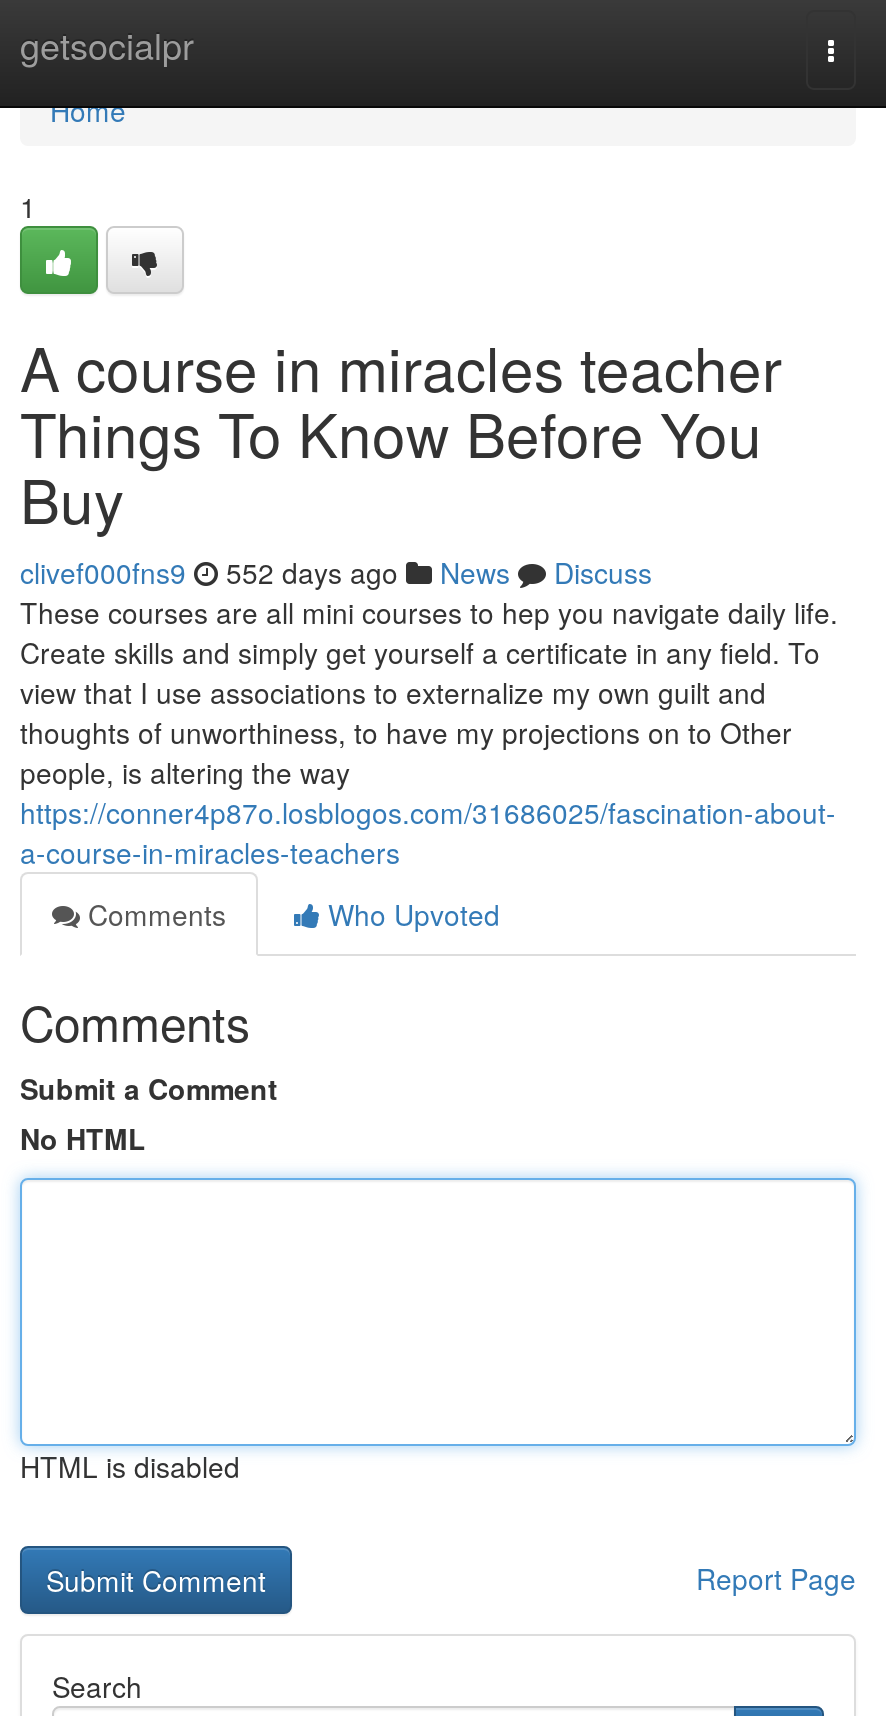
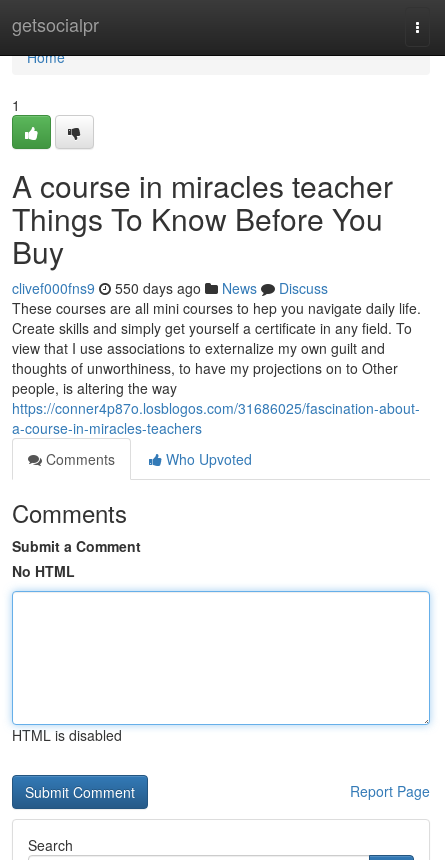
- clivef000fns9 552 days ago News Discuss
+ clivef000fns9 550 days ago News Discuss
